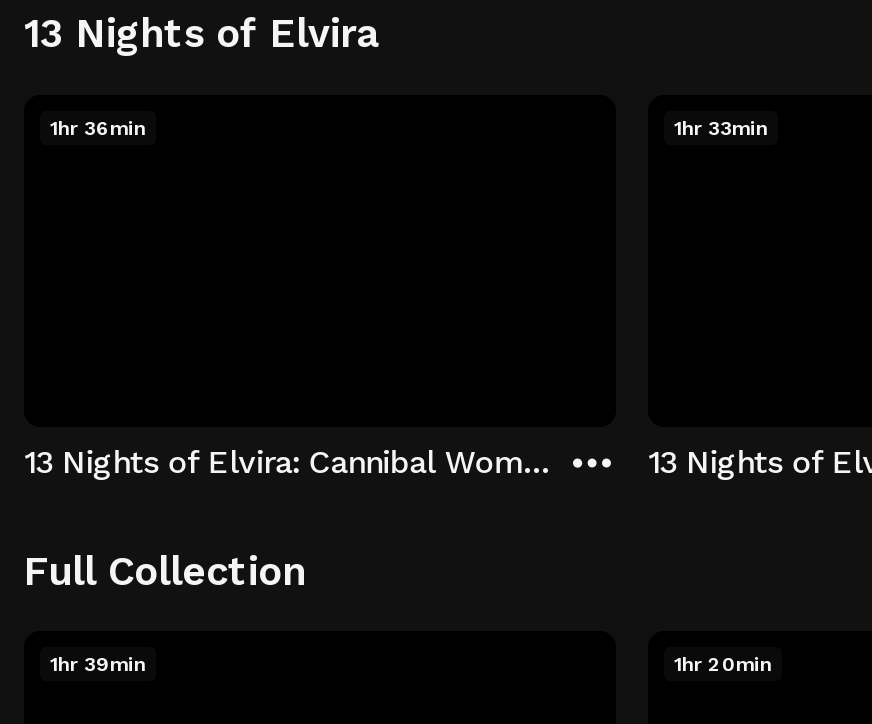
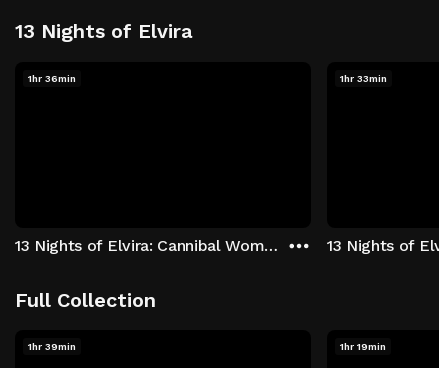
- 1hr 20min
+ 1hr 19min
